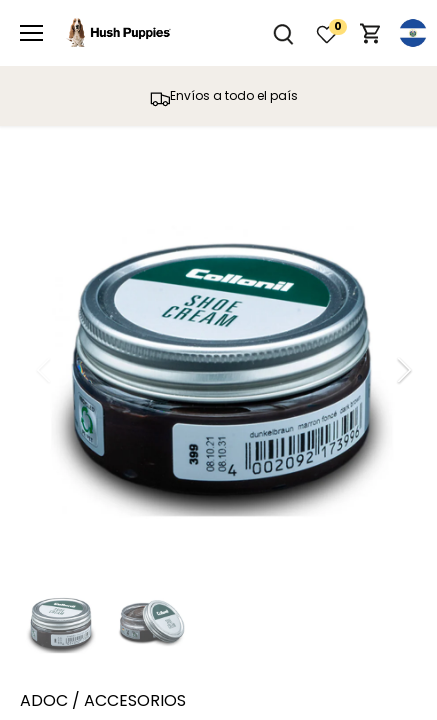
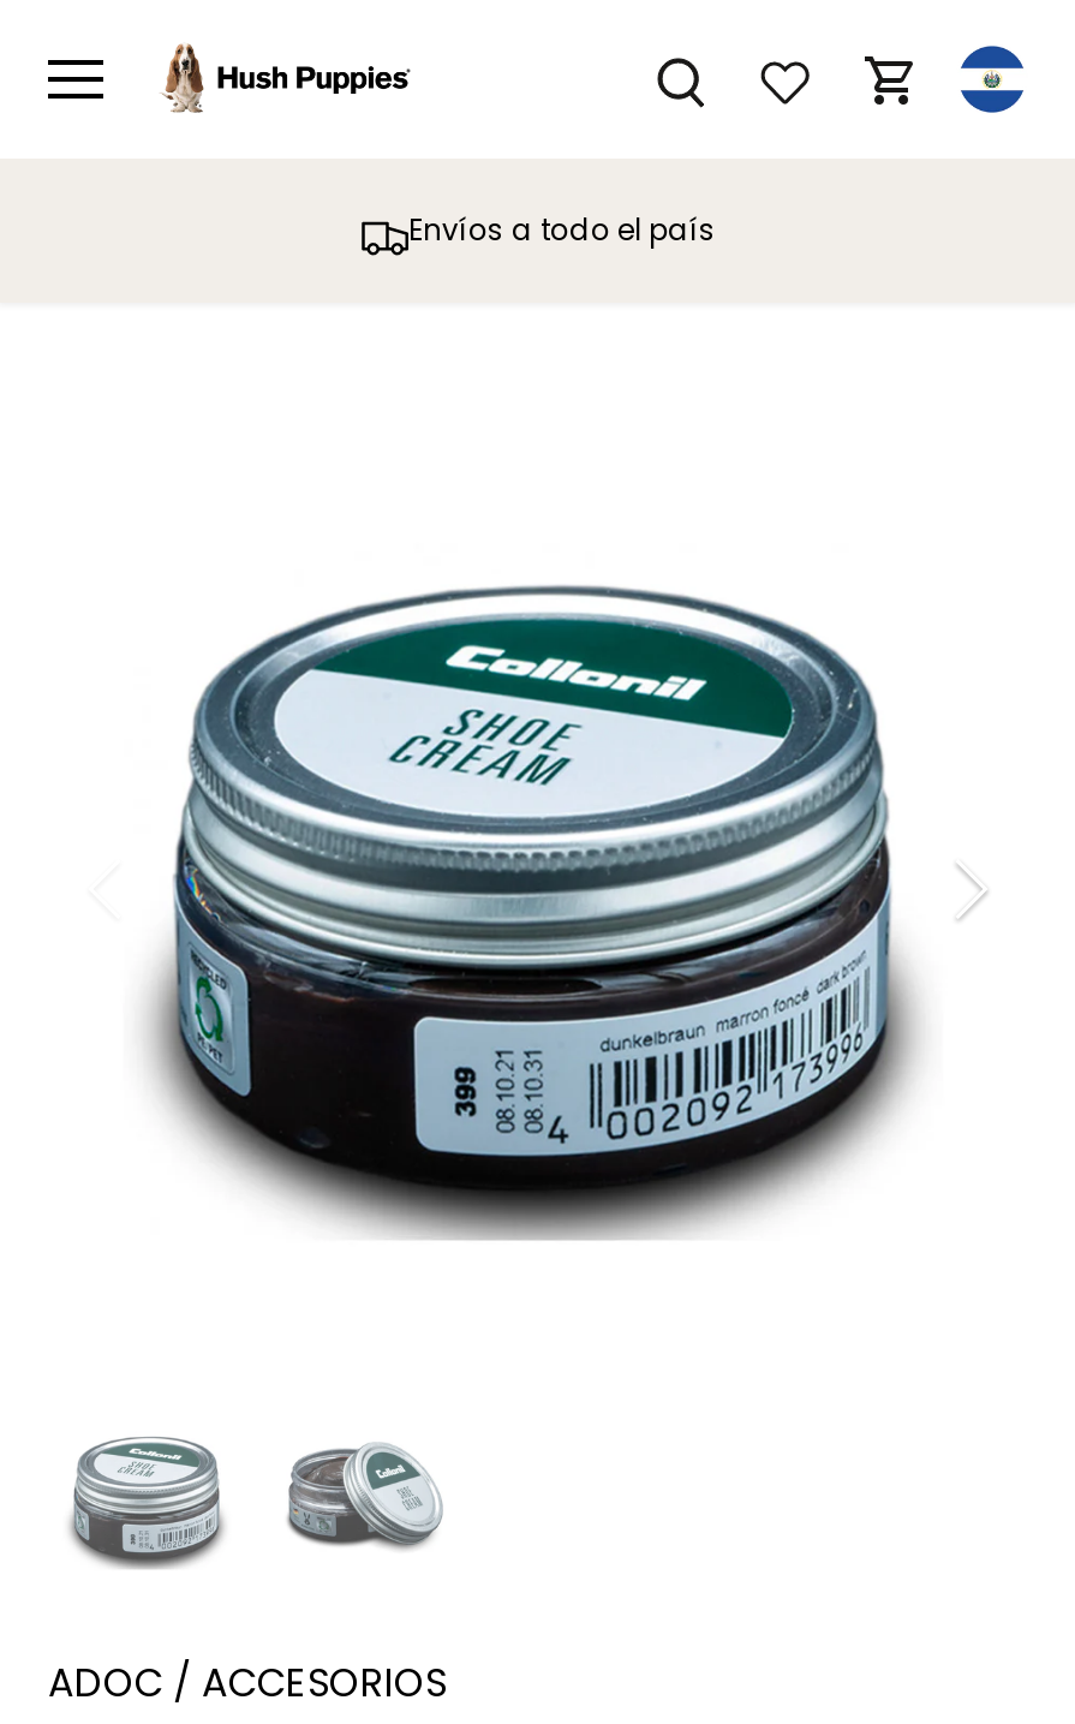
- 0
